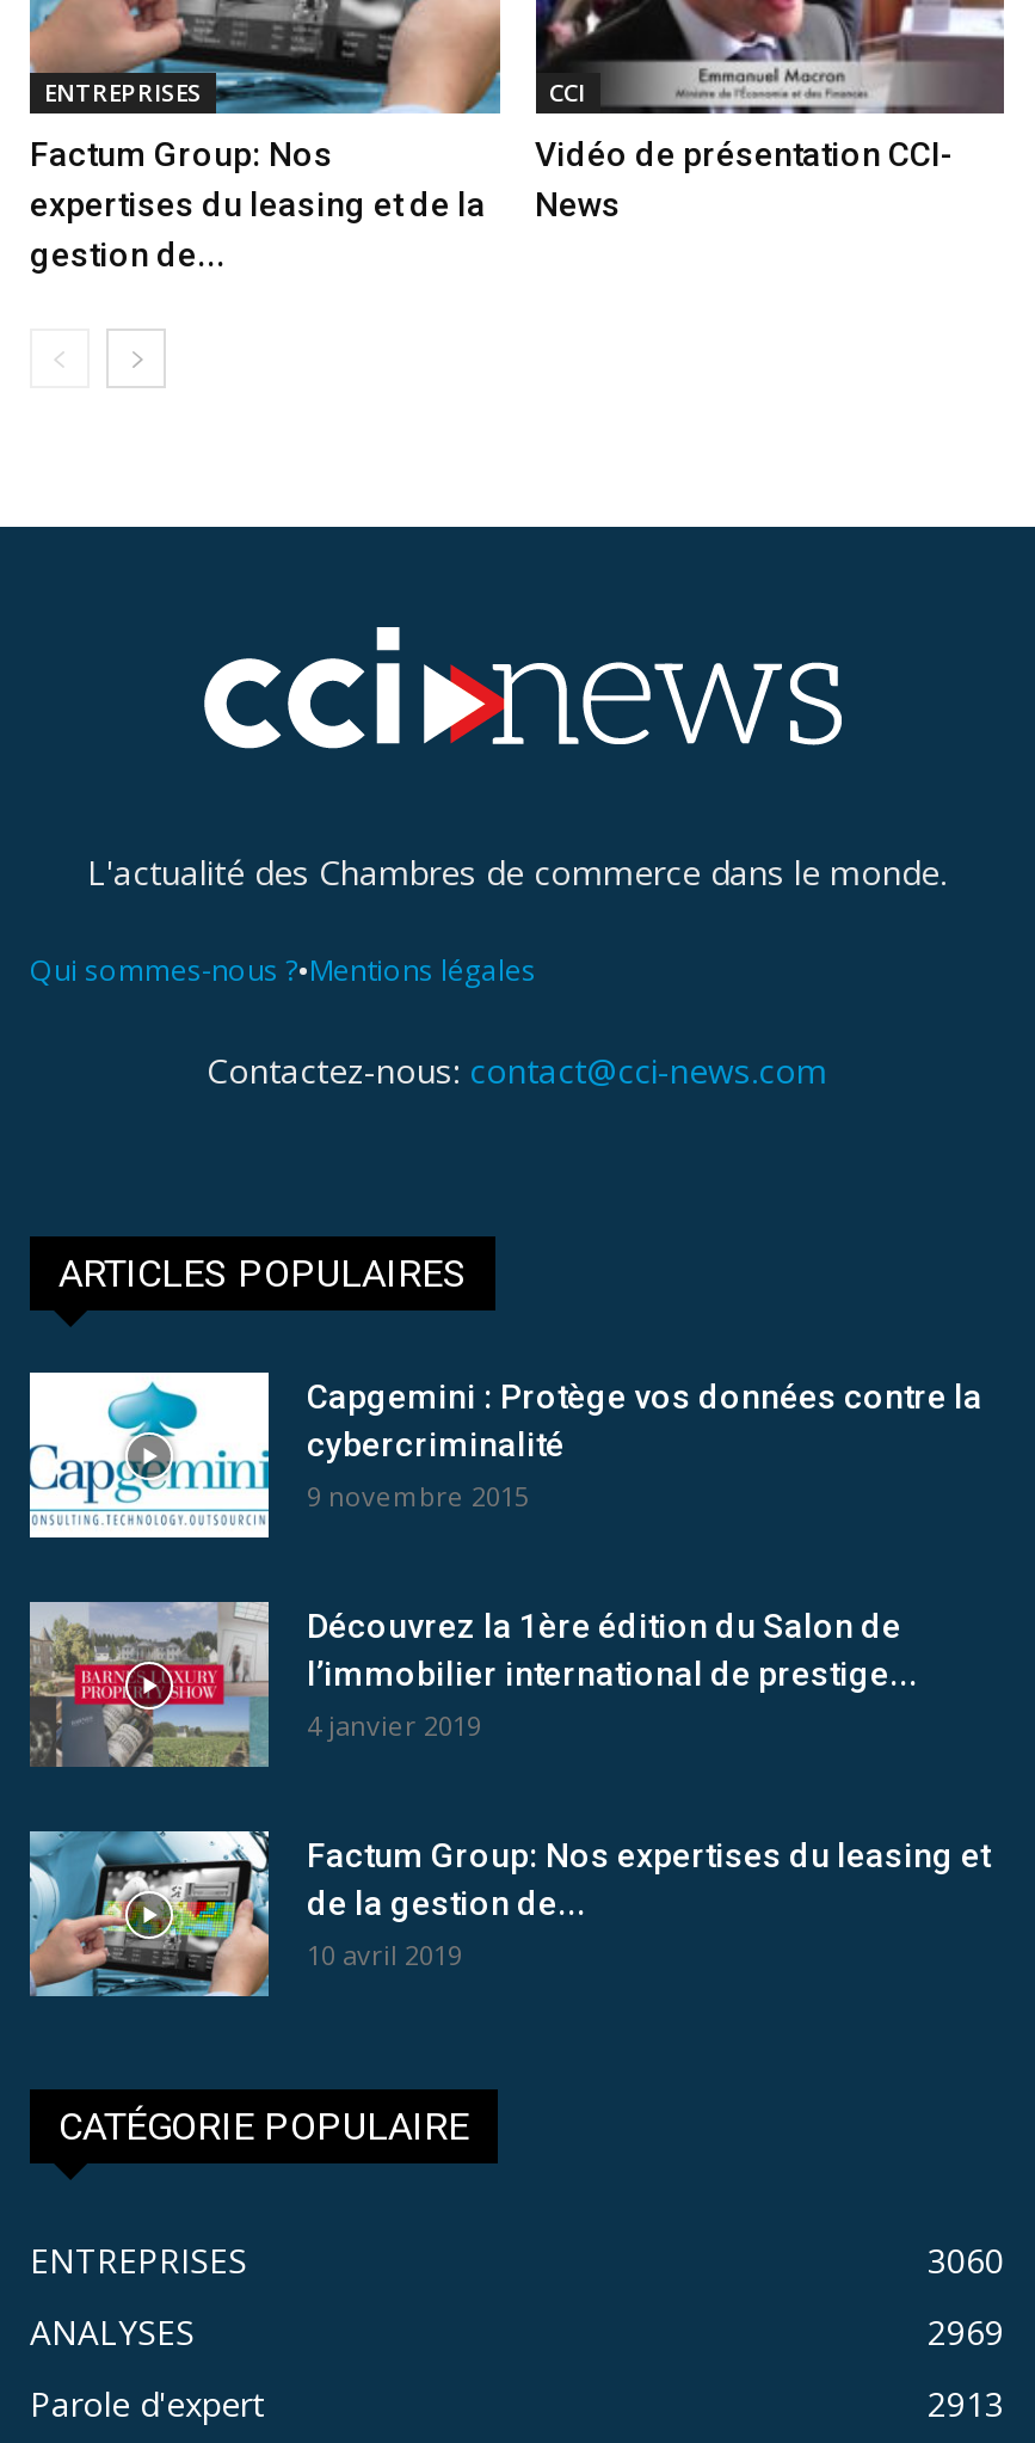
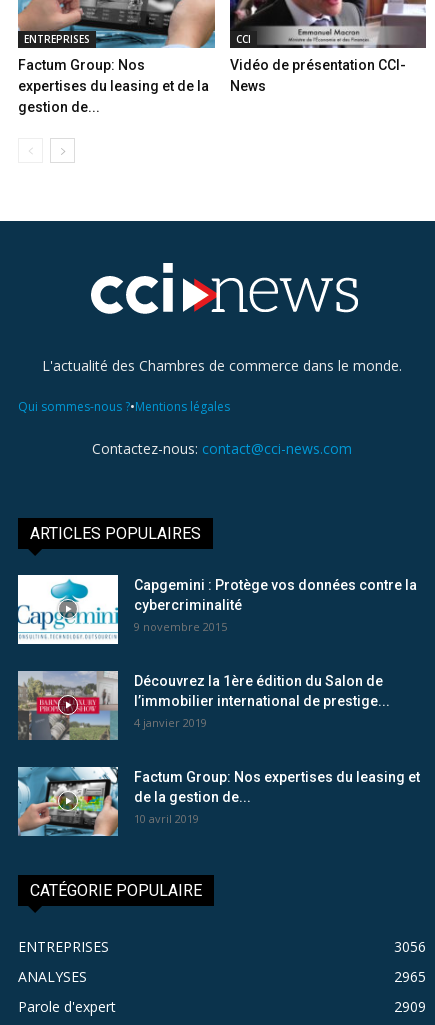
- 3060
+ 3056

- 2969
+ 2965

- 2913
+ 2909
